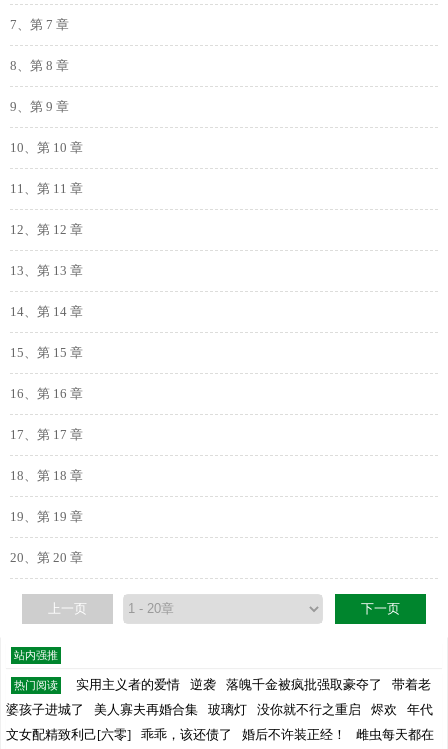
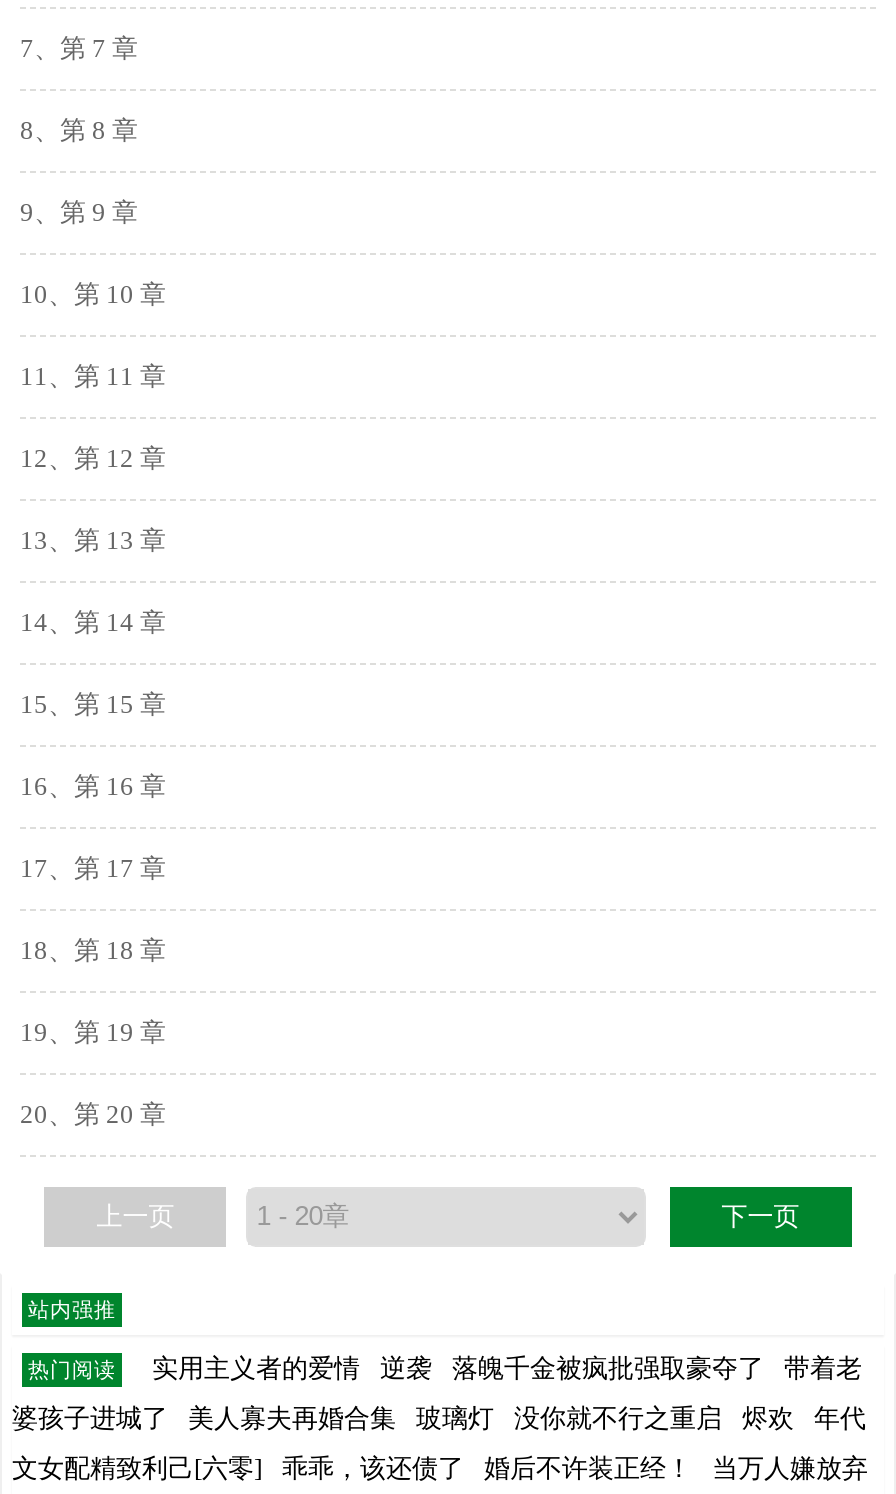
- 雌虫每天都在
+ 当万人嫌放弃
